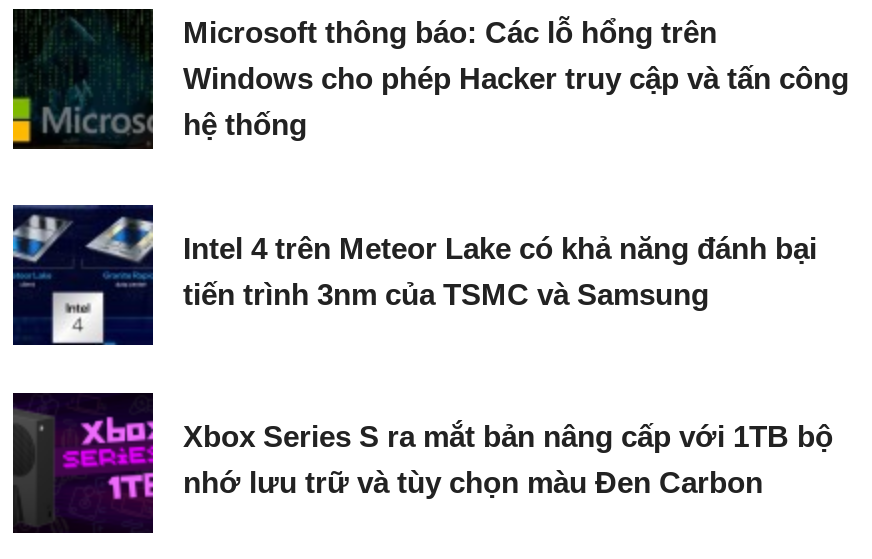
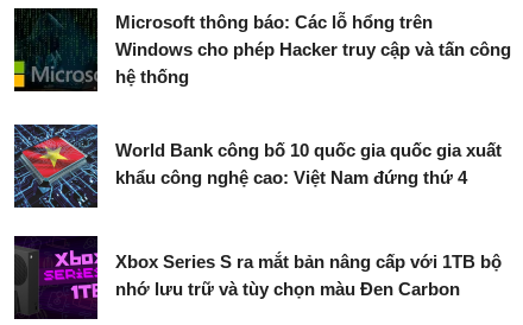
- [image]
- Intel 4 trên Meteor Lake có khả năng đánh bại
- tiến trình 3nm của TSMC và Samsung
+ [image]
+ World Bank công bố 10 quốc gia quốc gia xuất
+ khẩu công nghệ cao: Việt Nam đứng thứ 4
